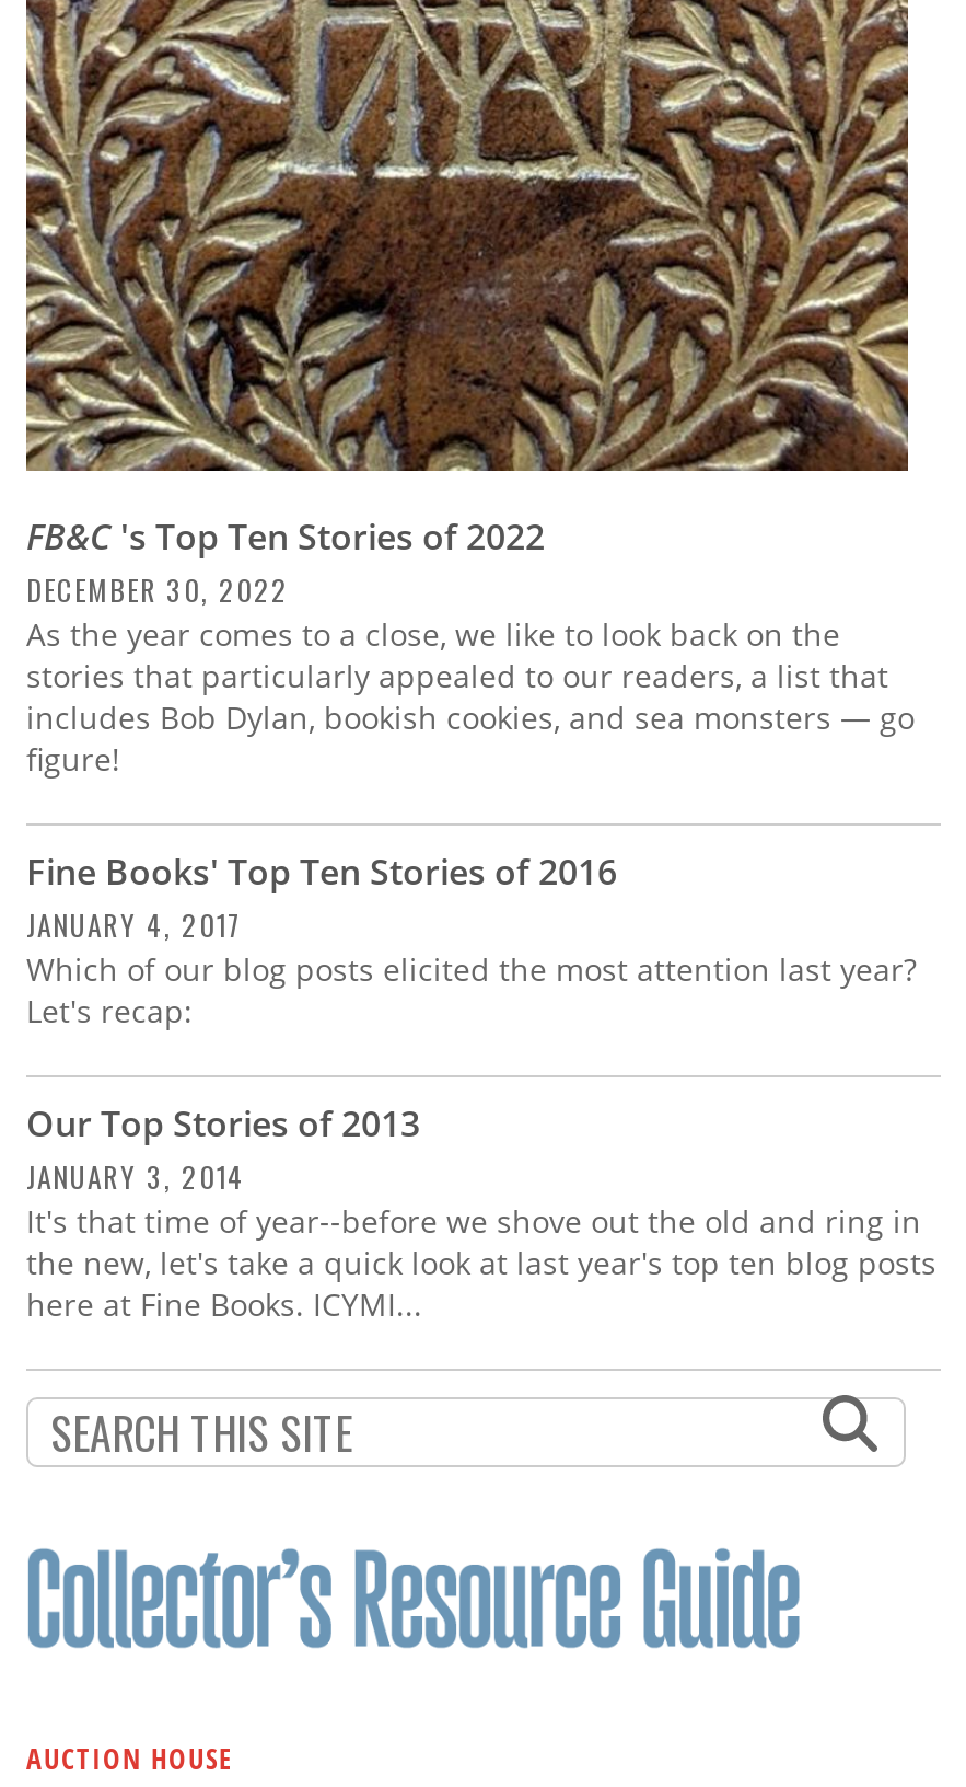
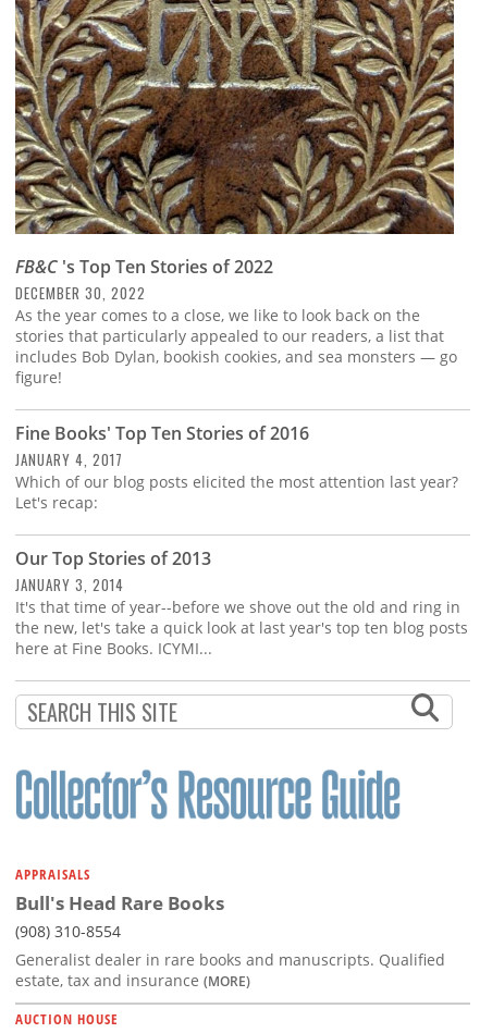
+ APPRAISALS
+ Bull's Head Rare Books
+ (908) 310-8554
+ Generalist dealer in rare books and manuscripts. Qualified
+ estate, tax and insurance (MORE)
